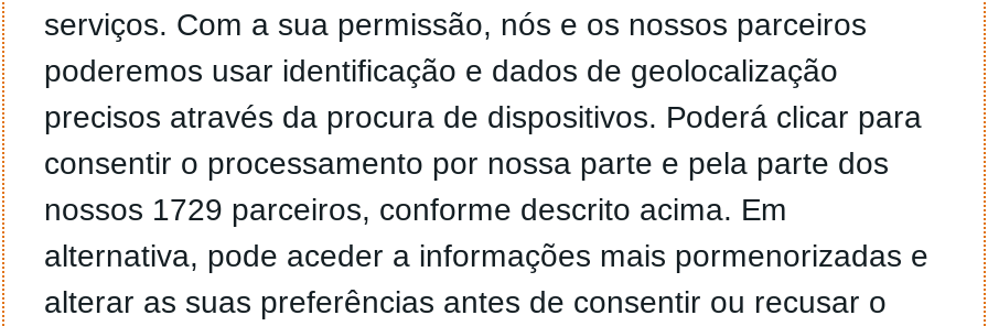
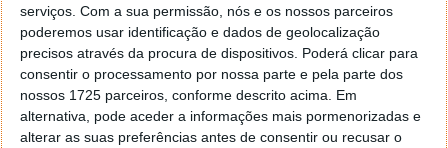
- nossos 1729 parceiros, conforme descrito acima. Em
+ nossos 1725 parceiros, conforme descrito acima. Em
